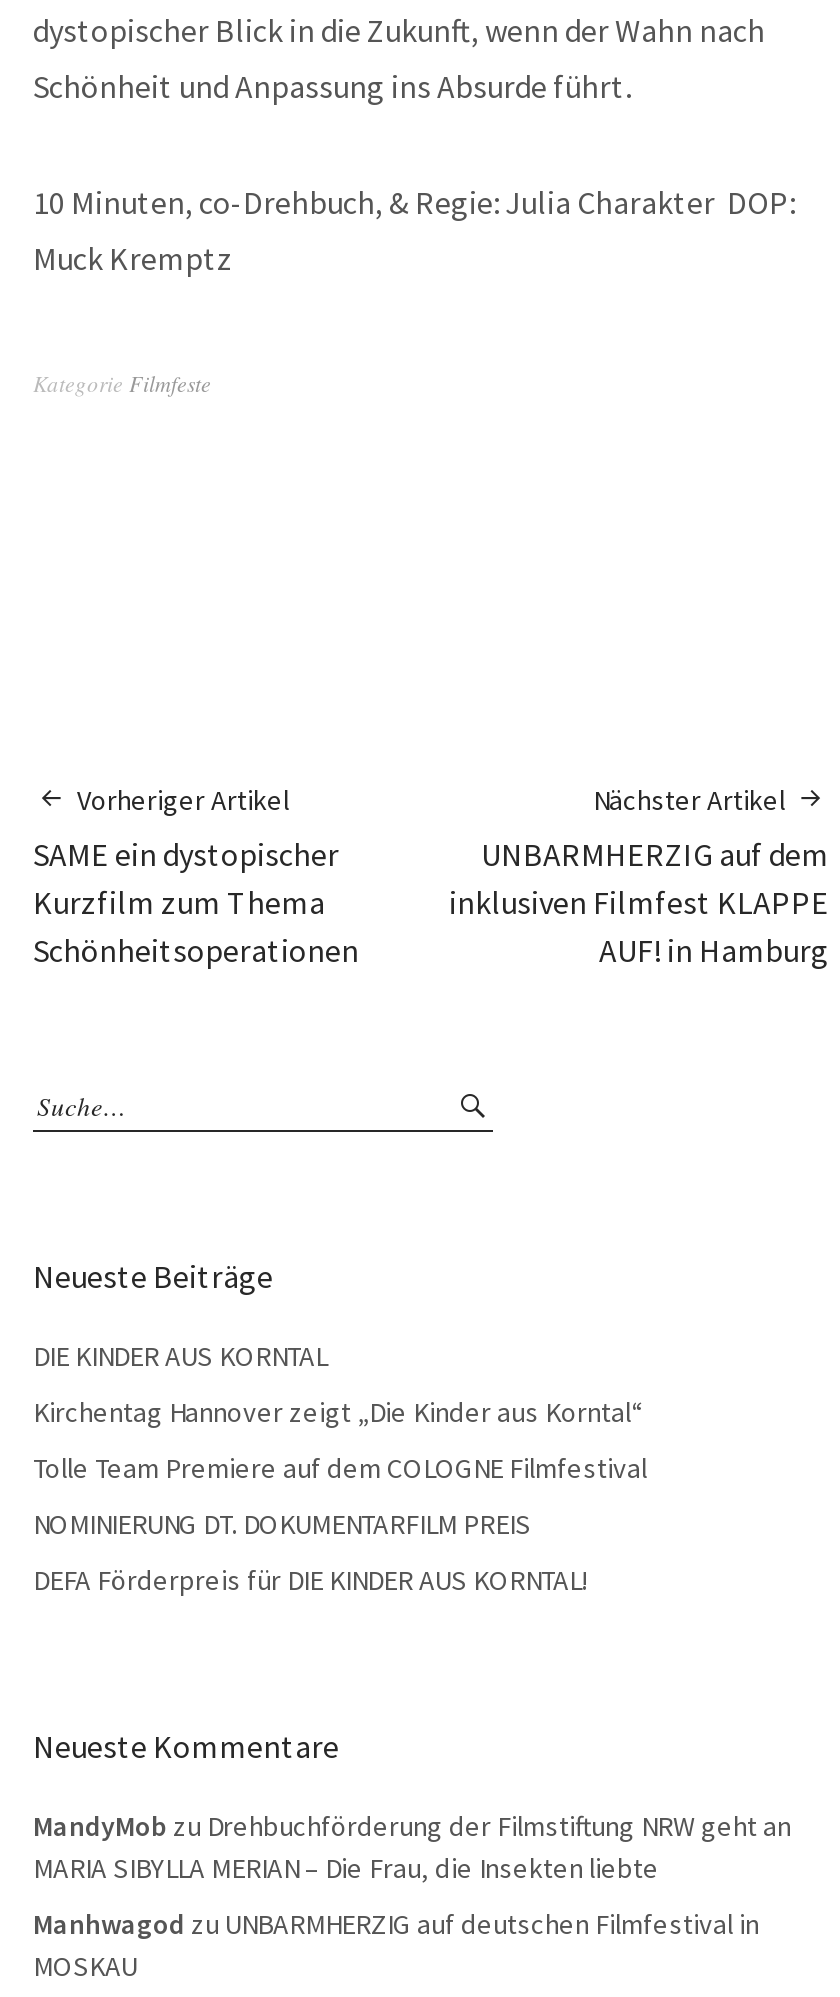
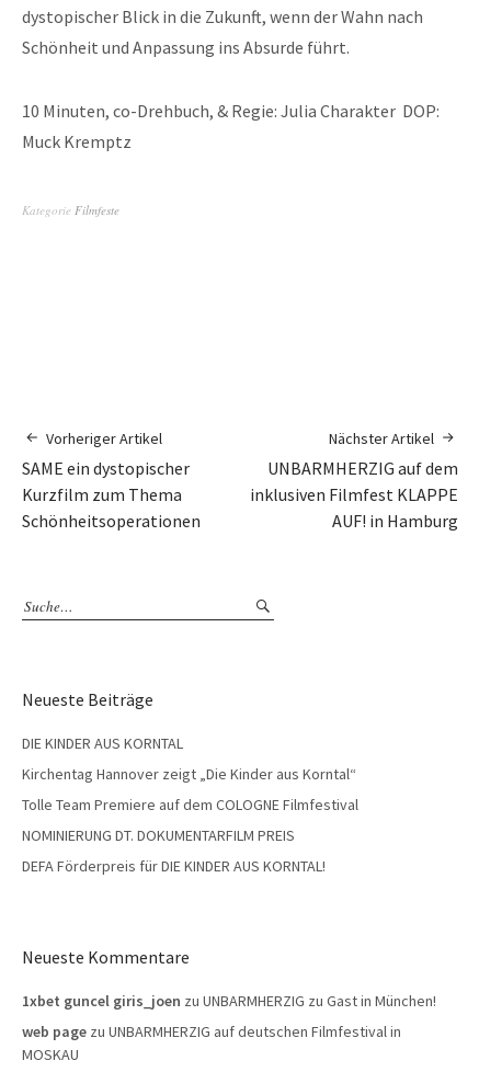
- MandyMob zu Drehbuchförderung der Filmstiftung NRW geht an
- MARIA SIBYLLA MERIAN – Die Frau, die Insekten liebte
+ 1xbet guncel giris_joen zu UNBARMHERZIG zu Gast in München!

- Manhwagod zu UNBARMHERZIG auf deutschen Filmfestival in
+ web page zu UNBARMHERZIG auf deutschen Filmfestival in
